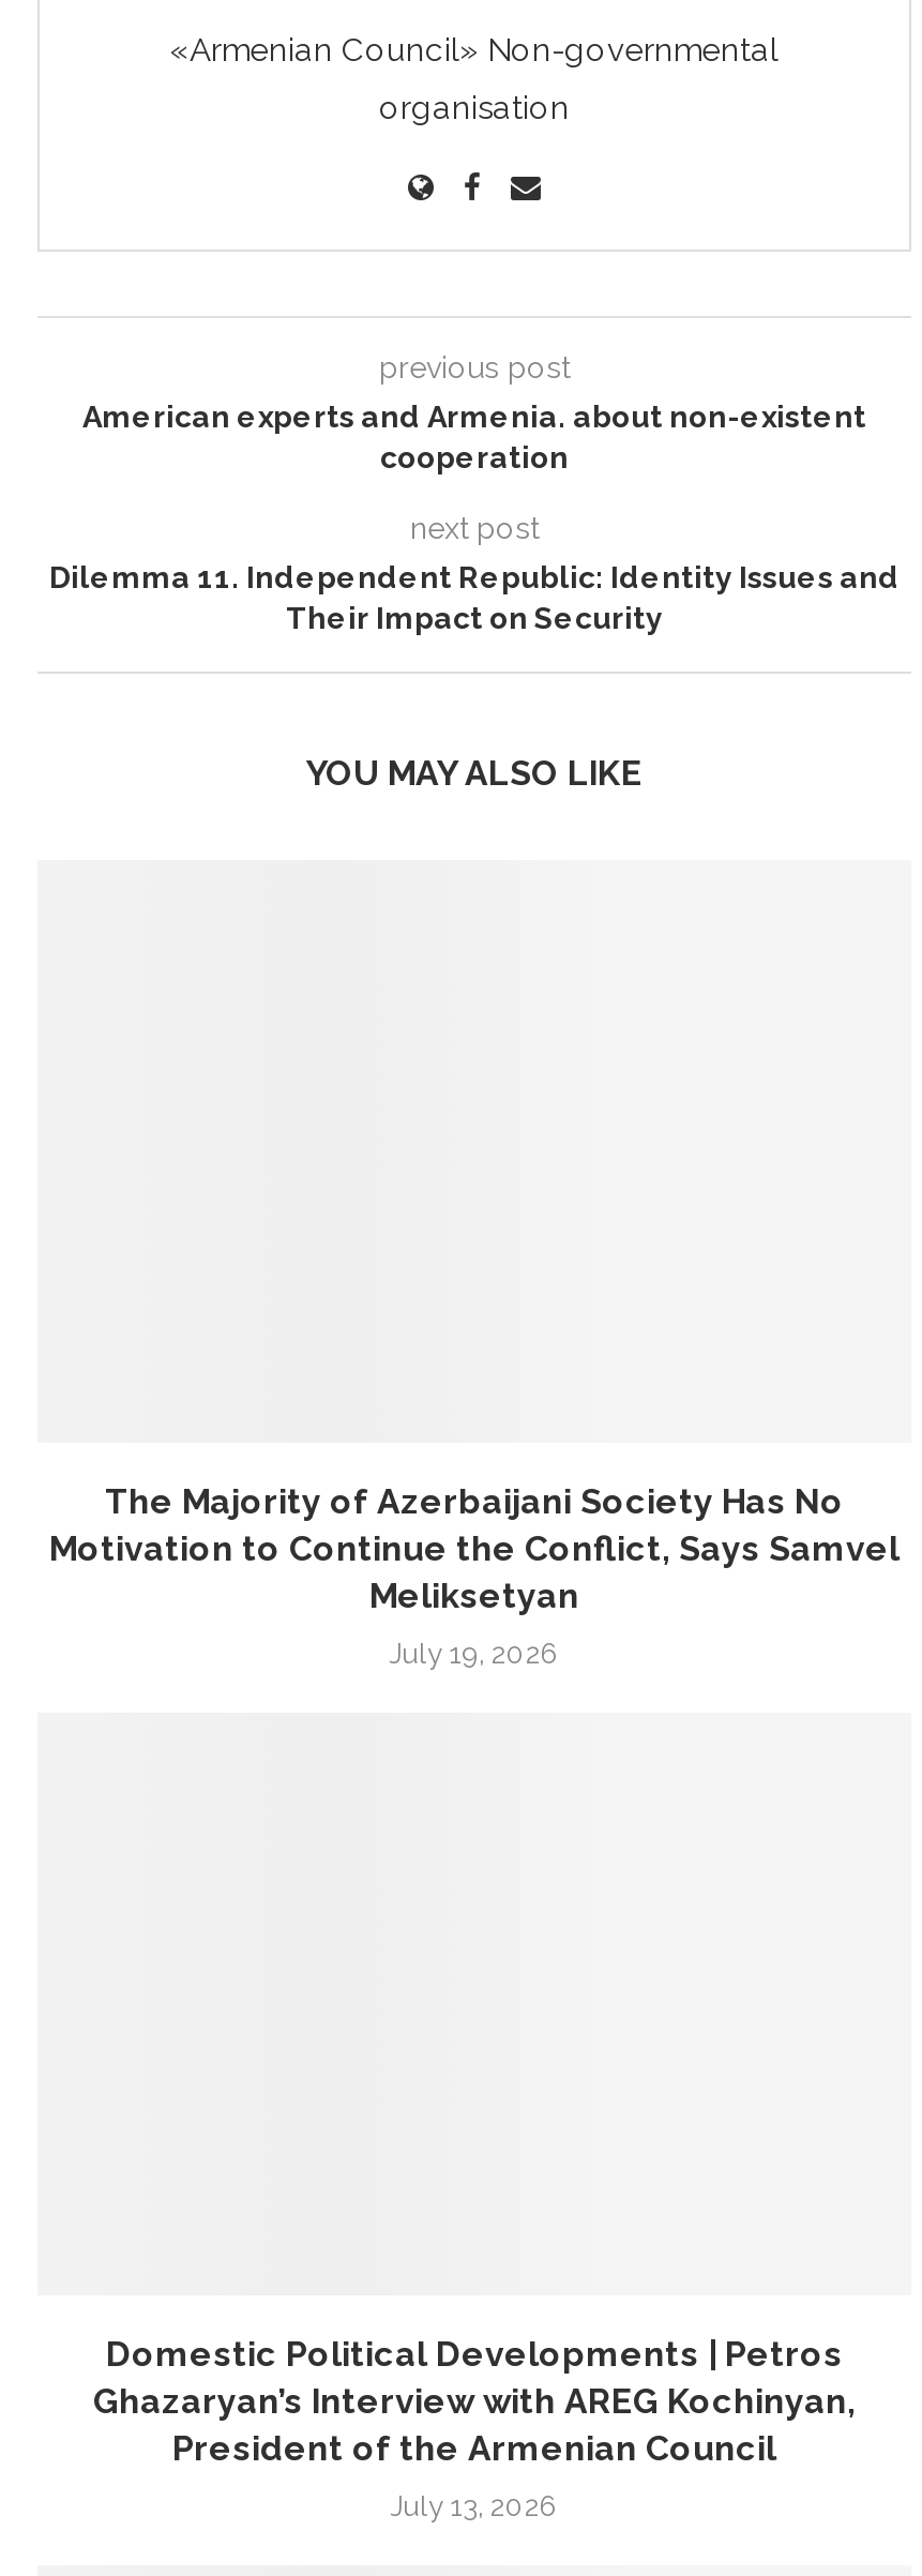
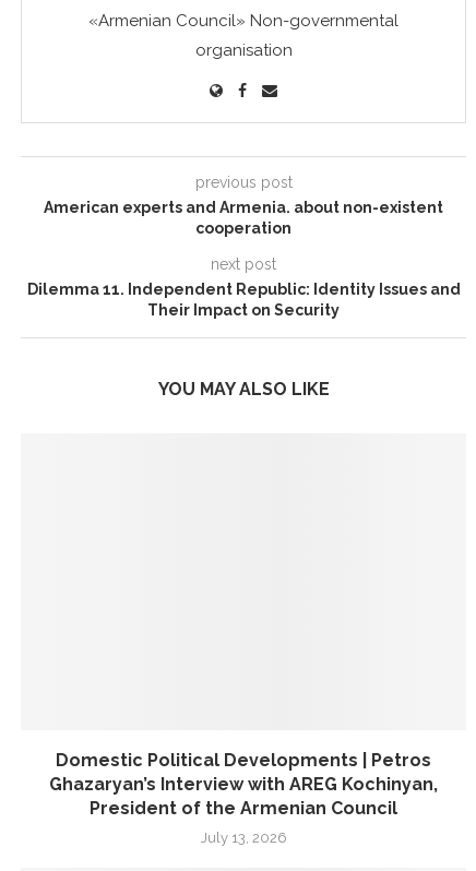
- The Majority of Azerbaijani Society Has No
- Motivation to Continue the Conflict, Says Samvel
- Meliksetyan
- July 19, 2026
